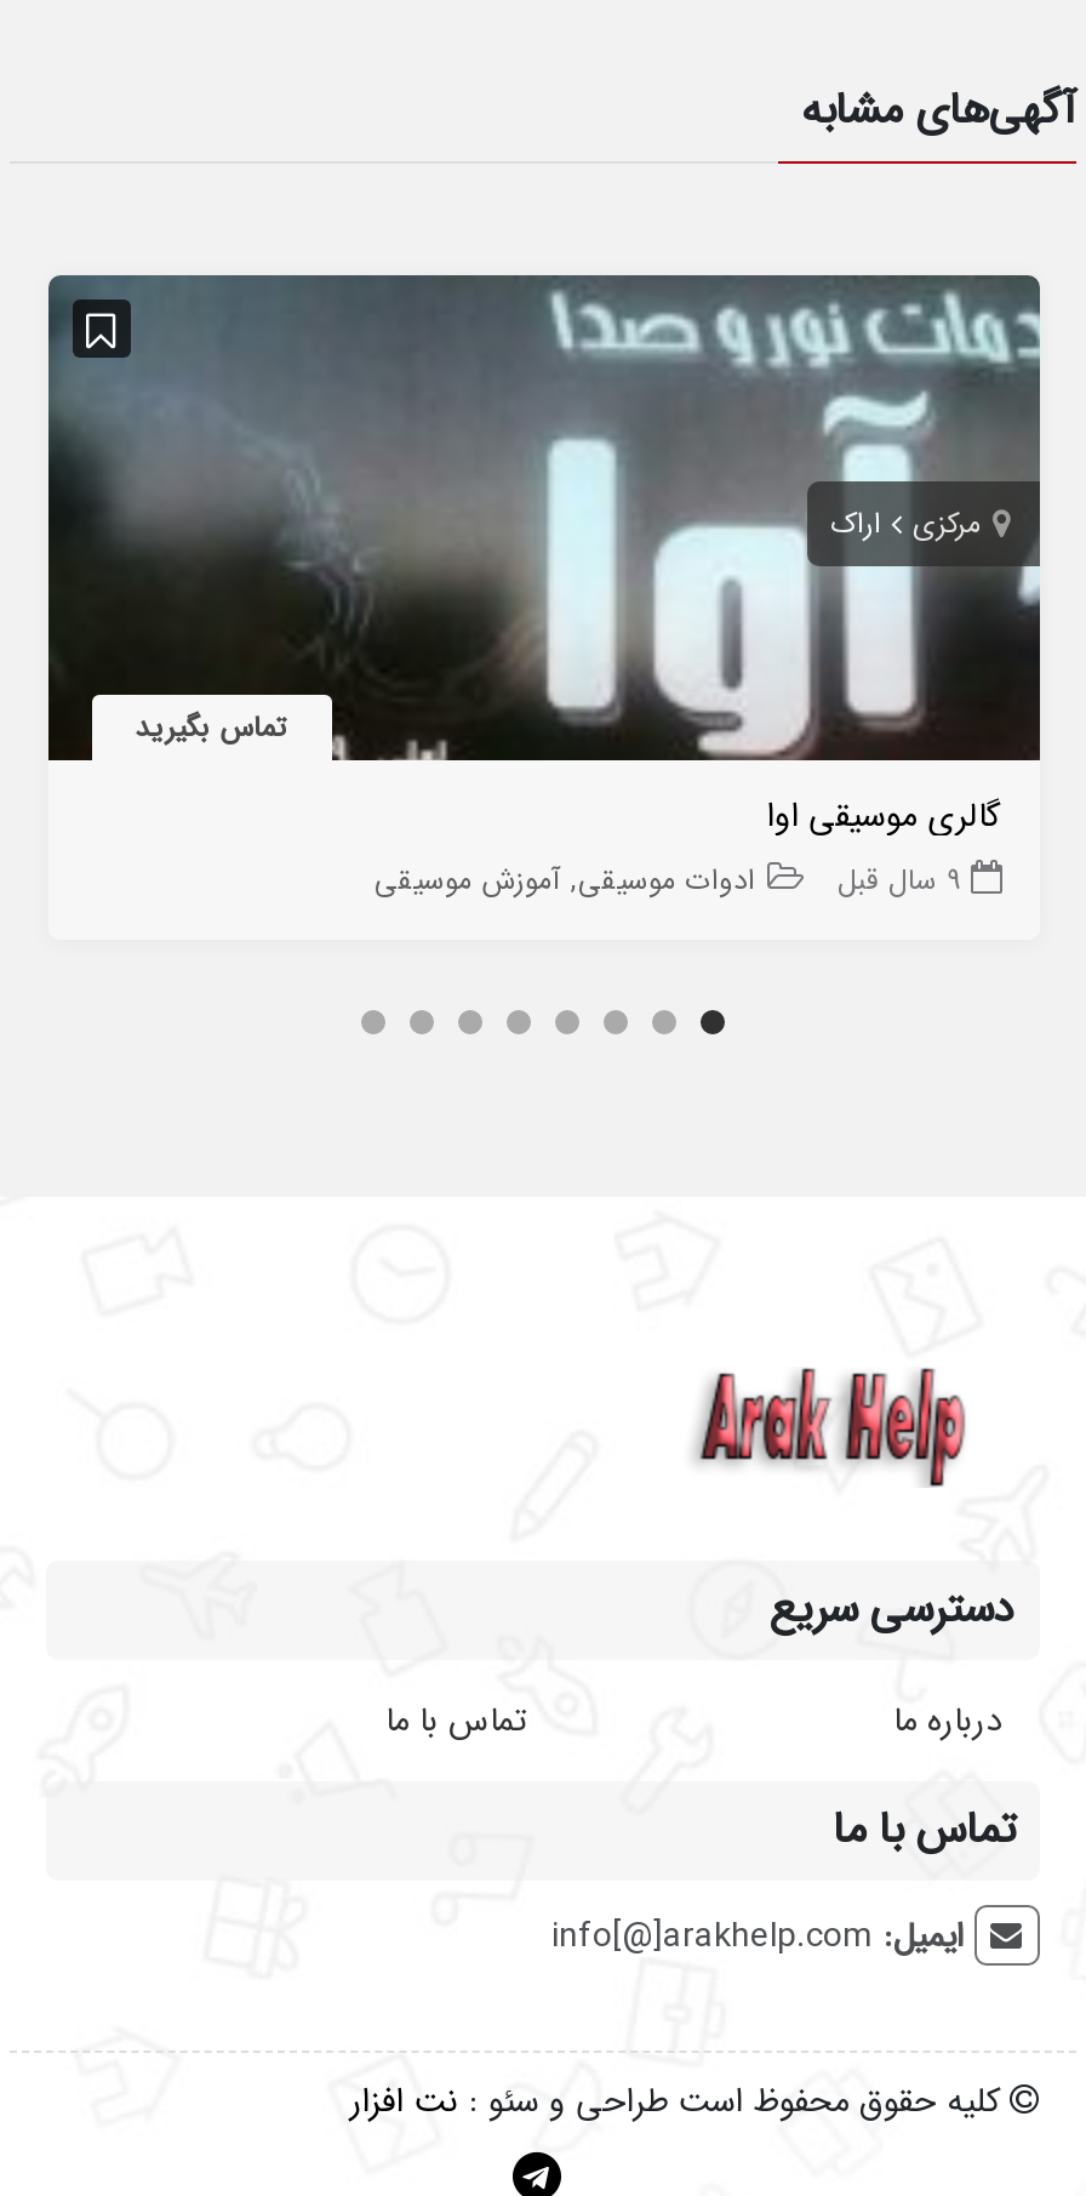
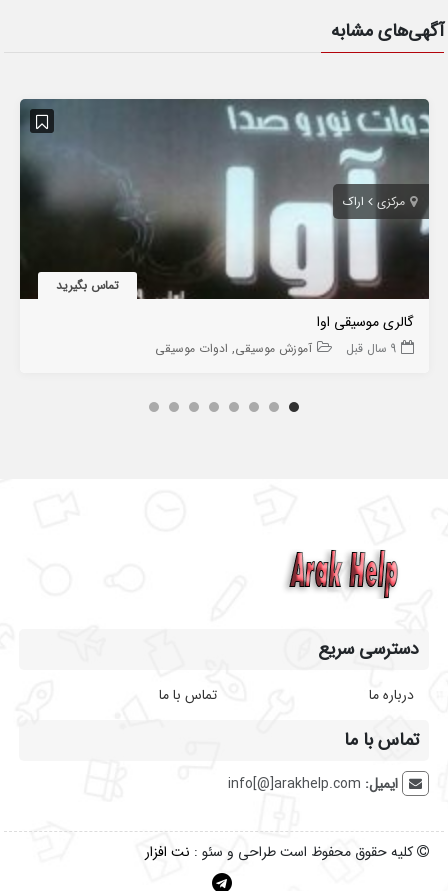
- ادوات موسیقی آموزش موسیقی
+ آموزش موسیقی ادوات موسیقی
